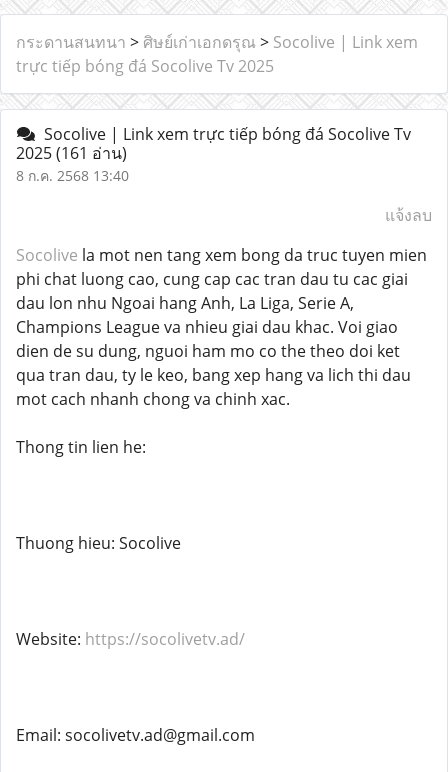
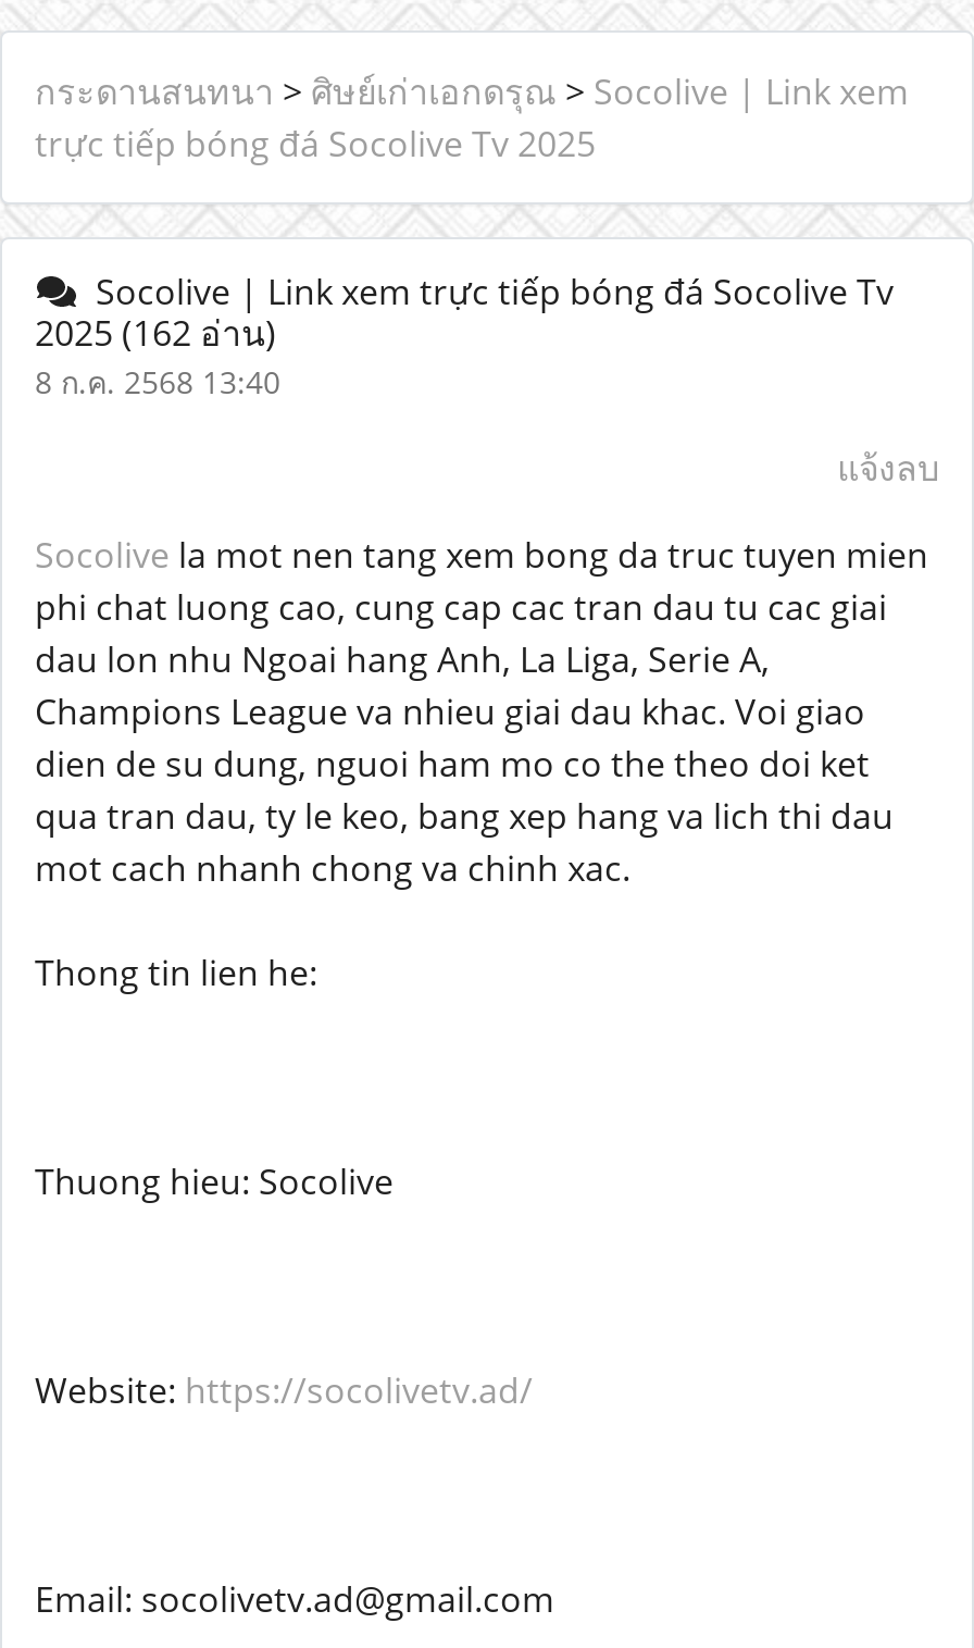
- 2025 (161 อ่าน)
+ 2025 (162 อ่าน)
